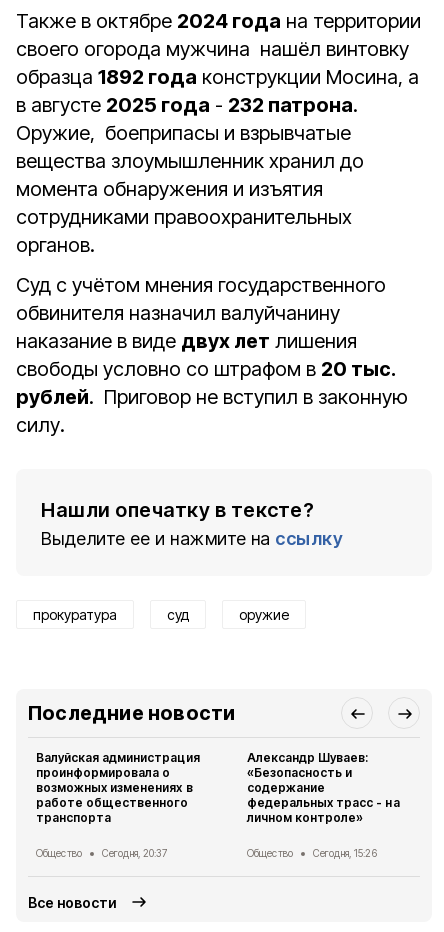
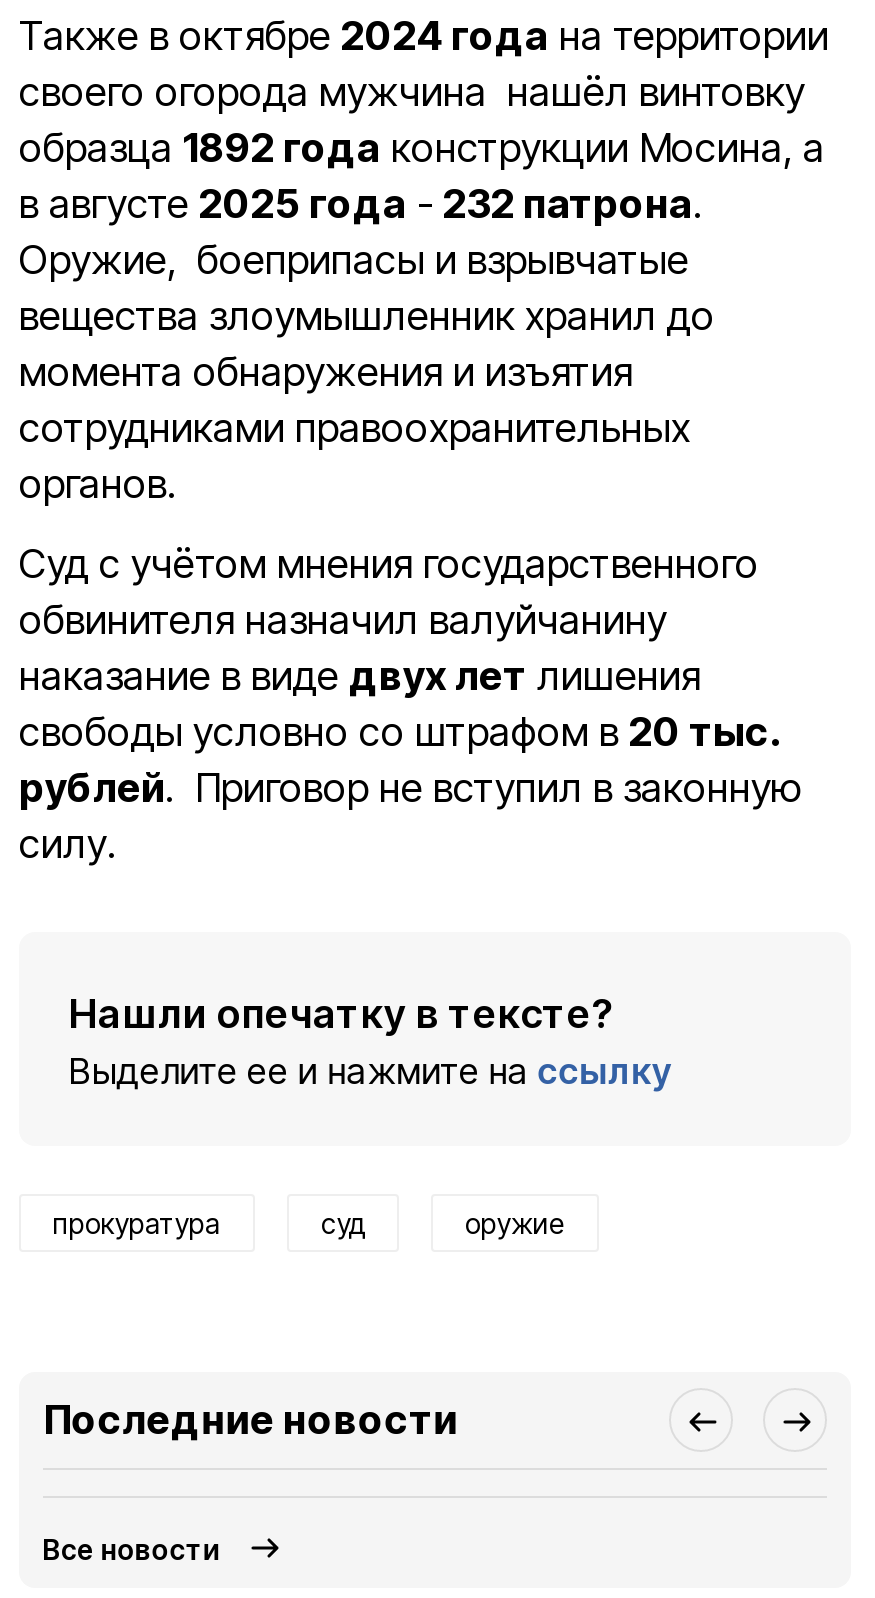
- Валуйская администрация
- проинформировала о
- возможных изменениях в
- работе общественного
- транспорта
- Общество
- Сегодня, 20:37

- Александр Шуваев:
- «Безопасность и
- содержание
- федеральных трасс - на
- личном контроле»
- Общество
- Сегодня, 15:26
